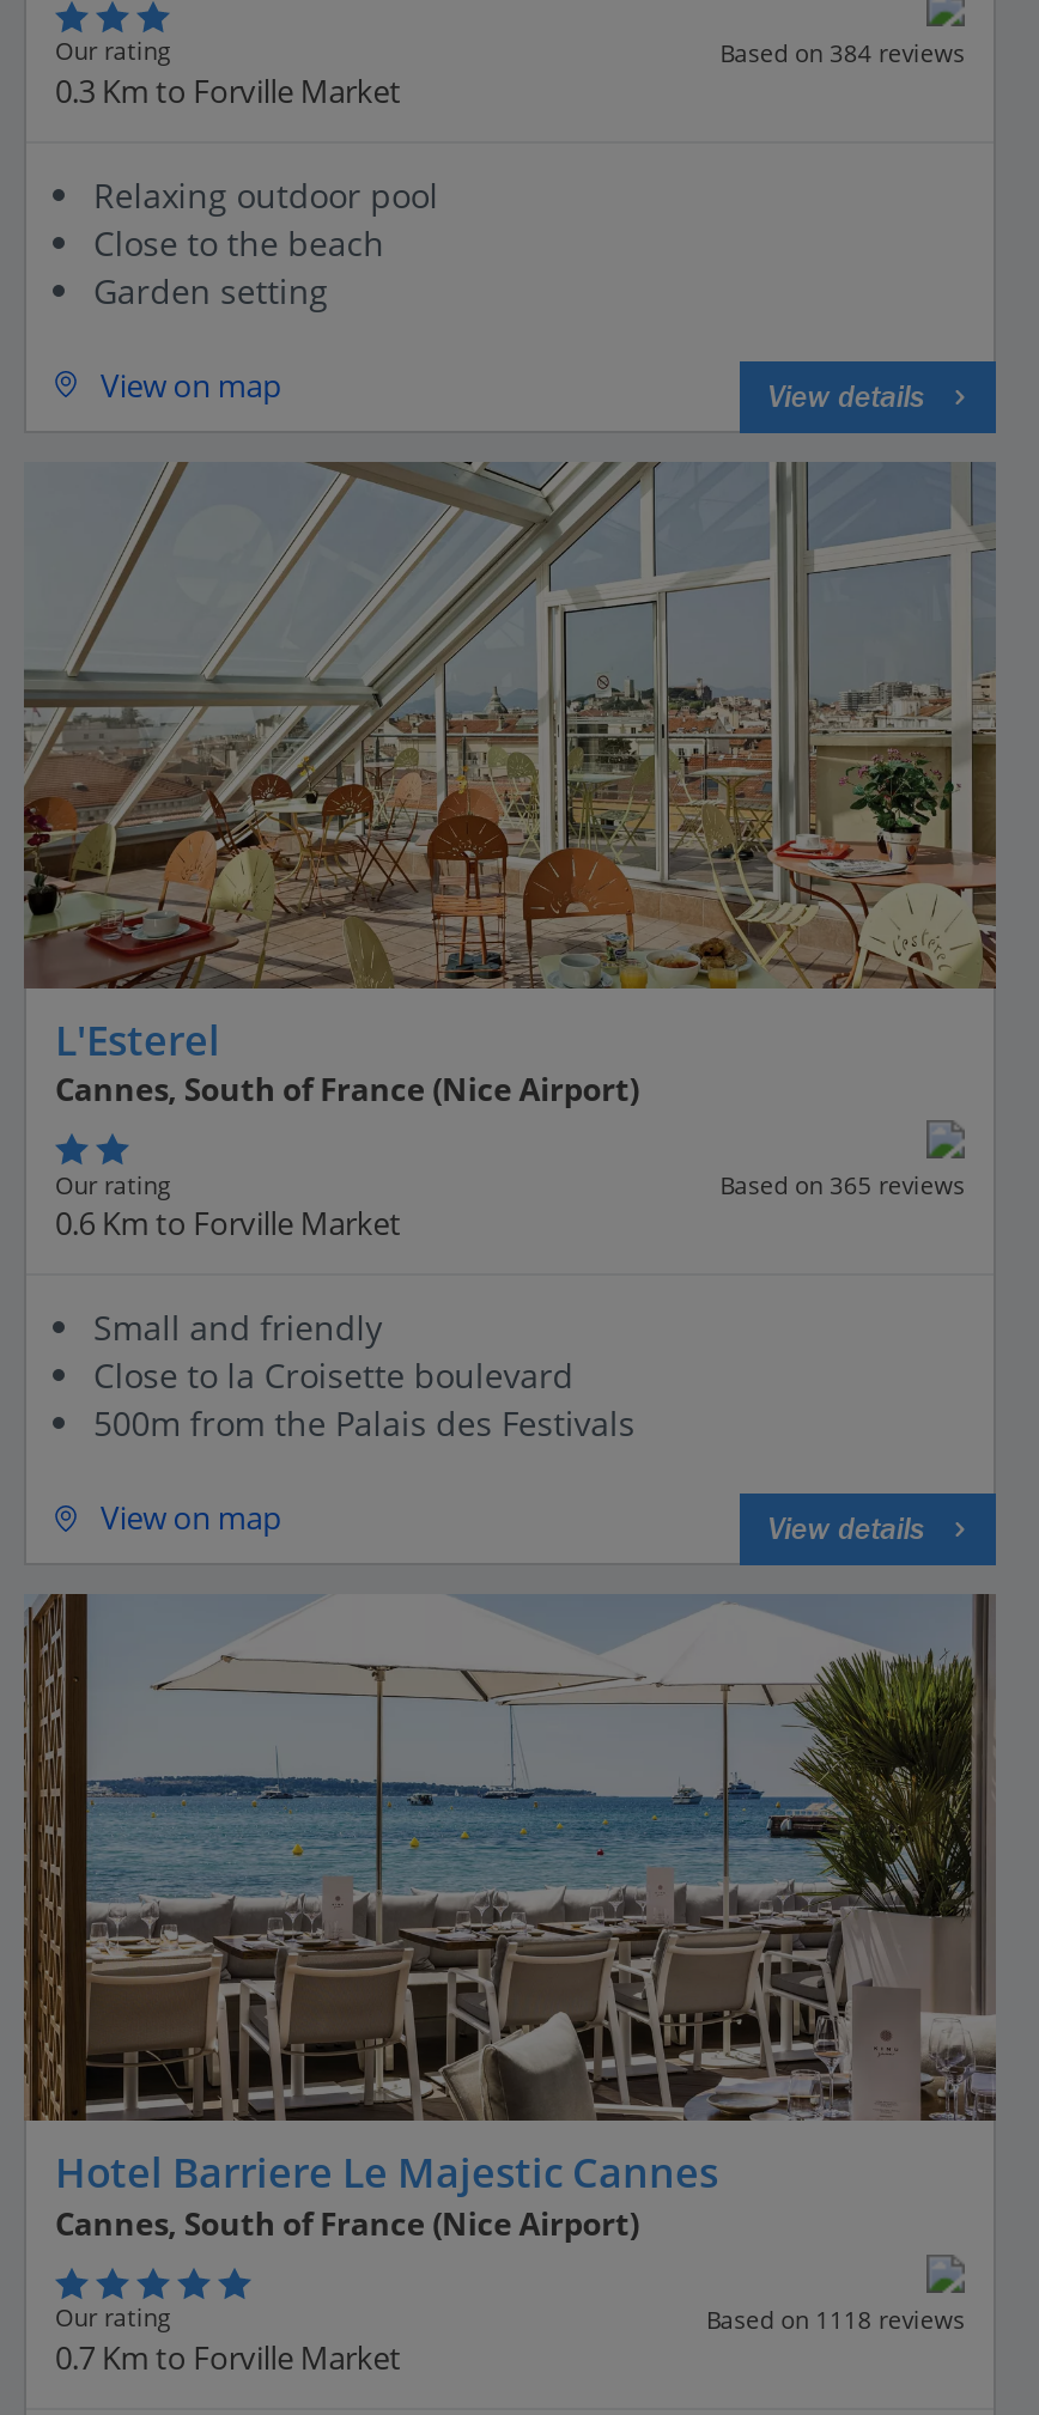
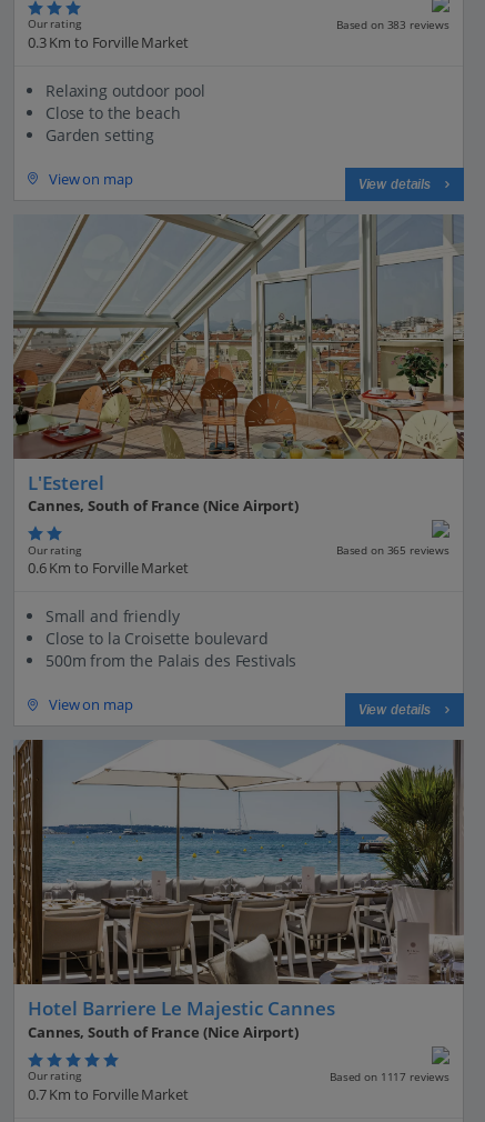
- Based on 384 reviews
+ Based on 383 reviews

- Based on 1118 reviews
+ Based on 1117 reviews
